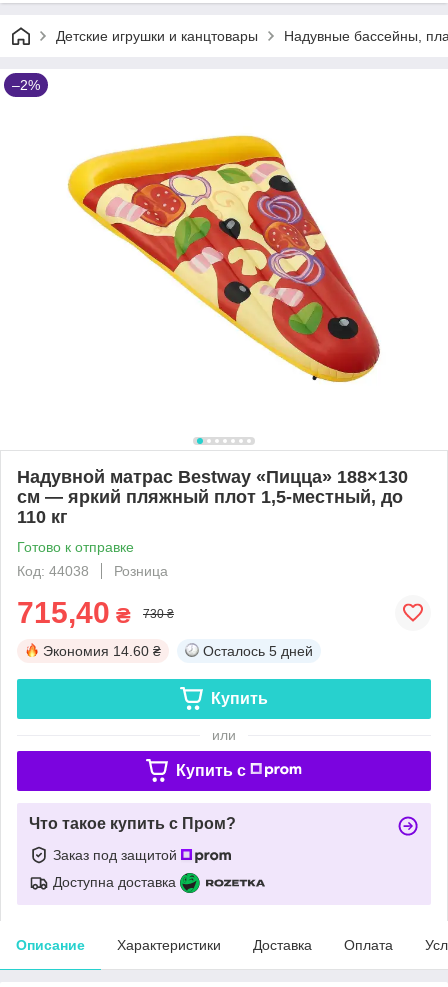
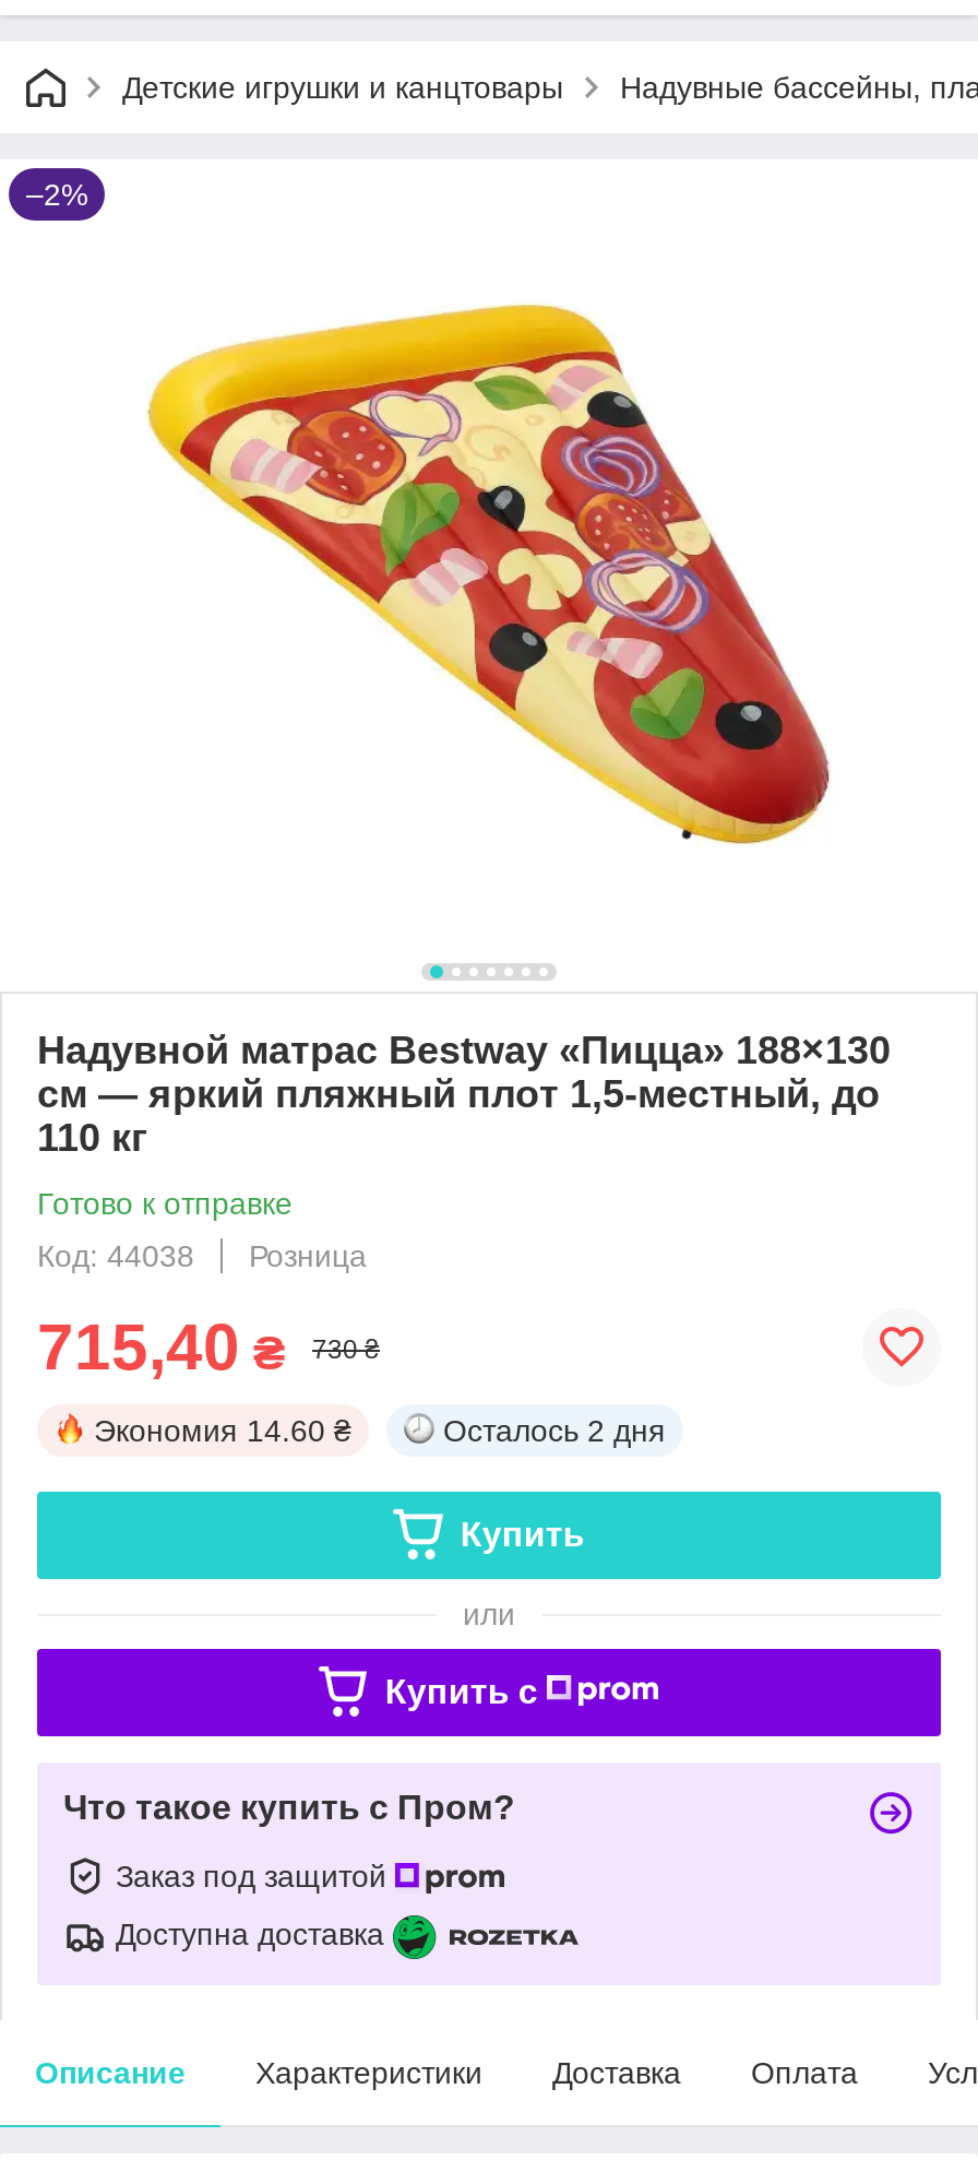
- Осталось 5 дней
+ Осталось 2 дня
